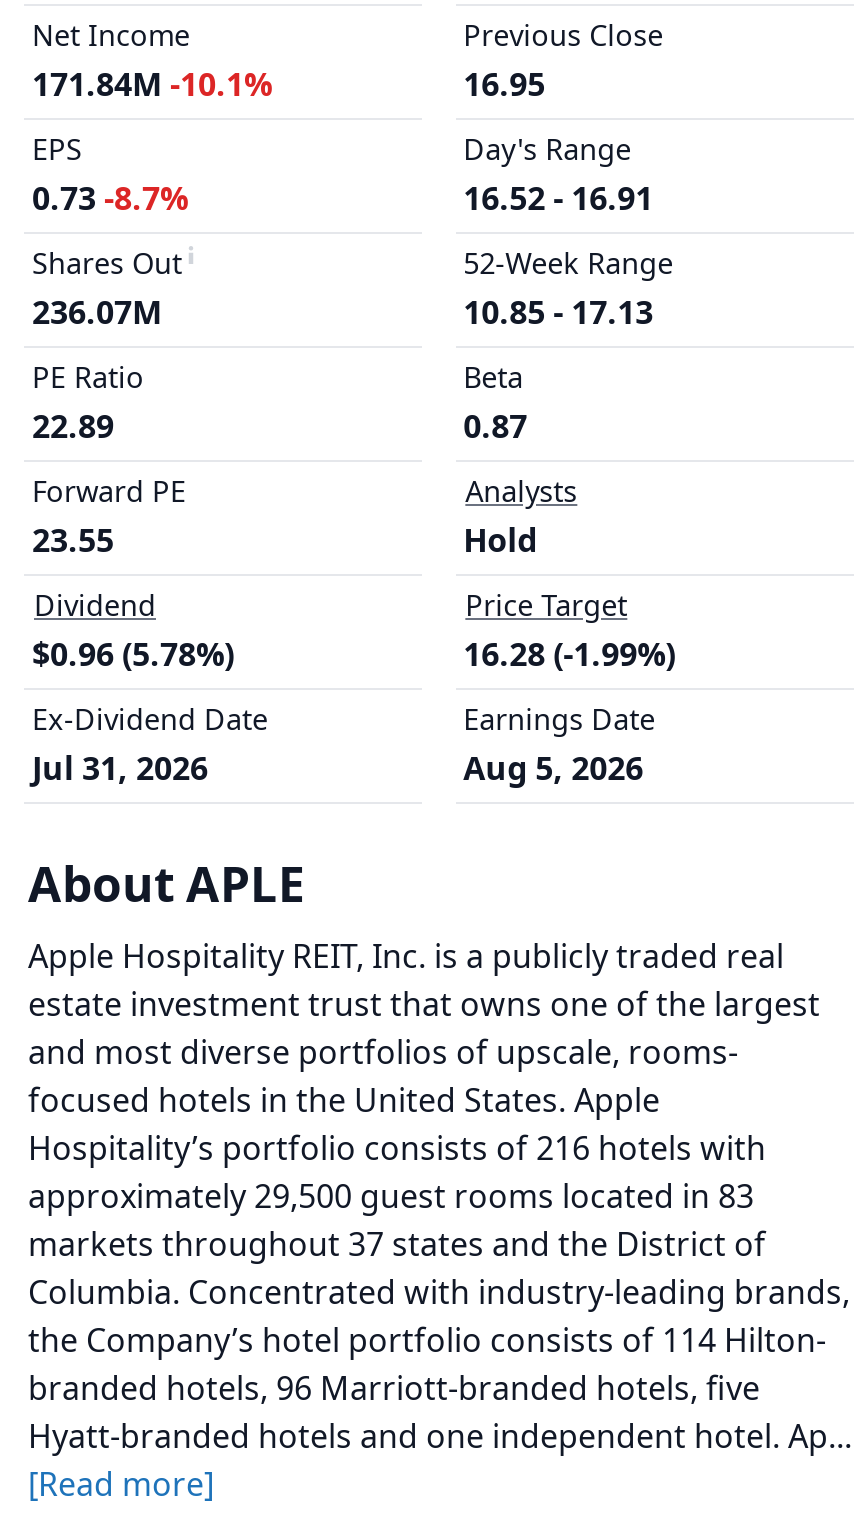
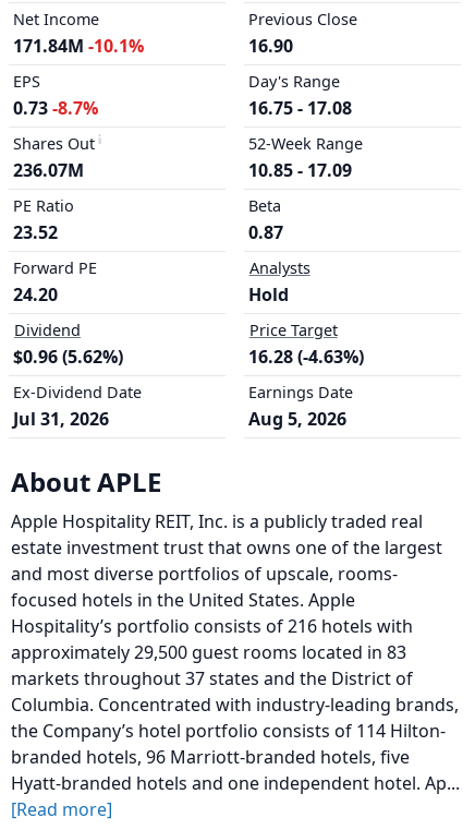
- 16.95
+ 16.90

- 16.52 - 16.91
+ 16.75 - 17.08

- 10.85 - 17.13
+ 10.85 - 17.09

- 22.89
+ 23.52

- 23.55
+ 24.20

- $0.96 (5.78%)
+ $0.96 (5.62%)

- 16.28 (-1.99%)
+ 16.28 (-4.63%)
